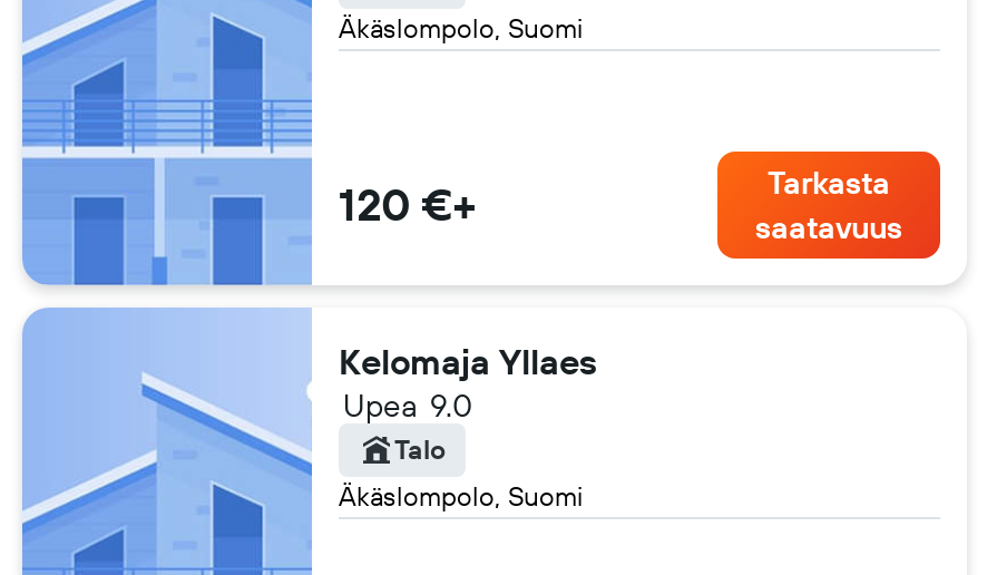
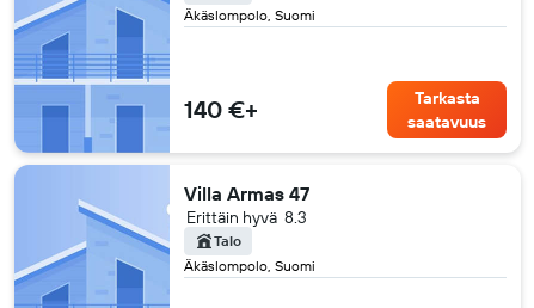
- 120 €+
+ 140 €+

- Kelomaja Yllaes
+ Villa Armas 47

- 9.0
- Upea
+ 8.3
+ Erittäin hyvä
